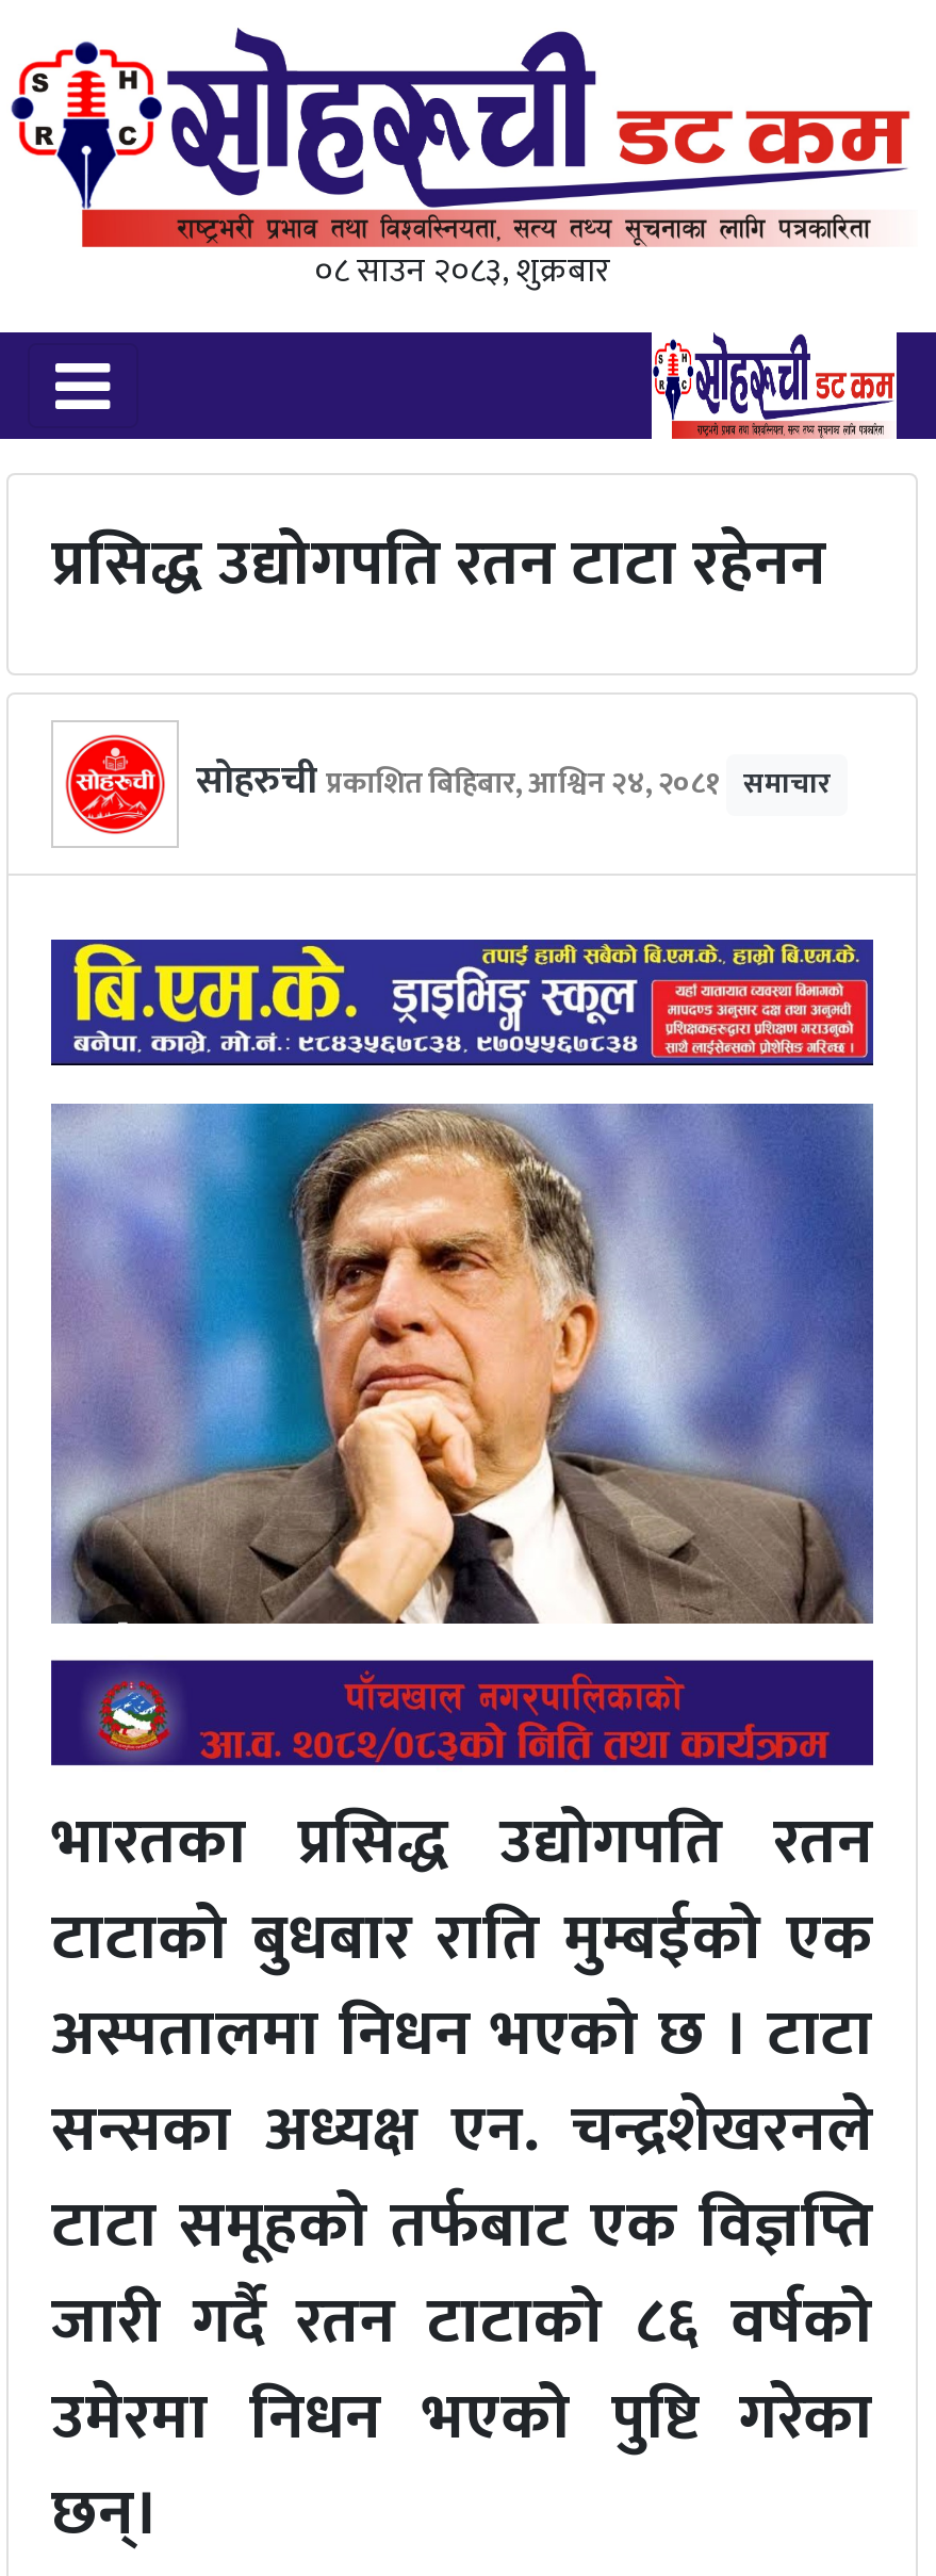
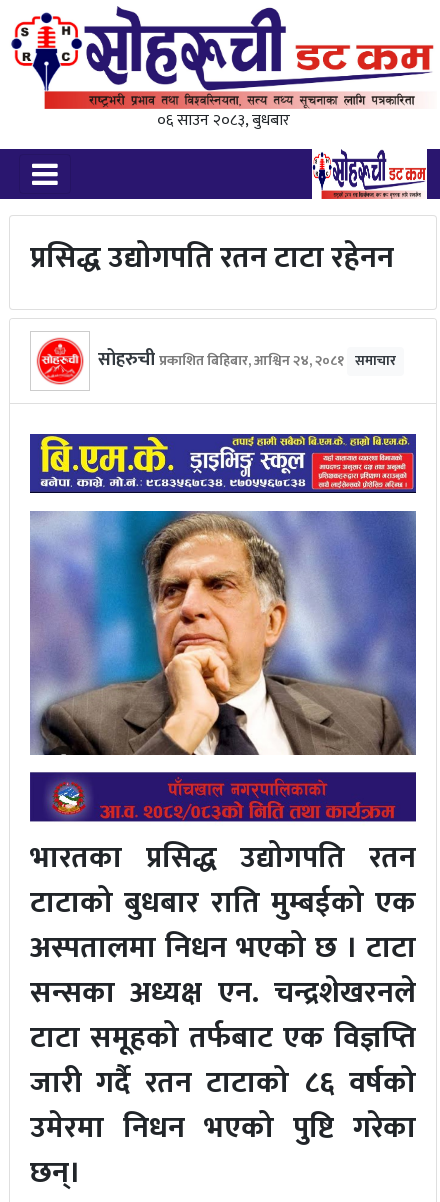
- ०८ साउन २०८३, शुक्रबार
+ ०६ साउन २०८३, बुधबार
